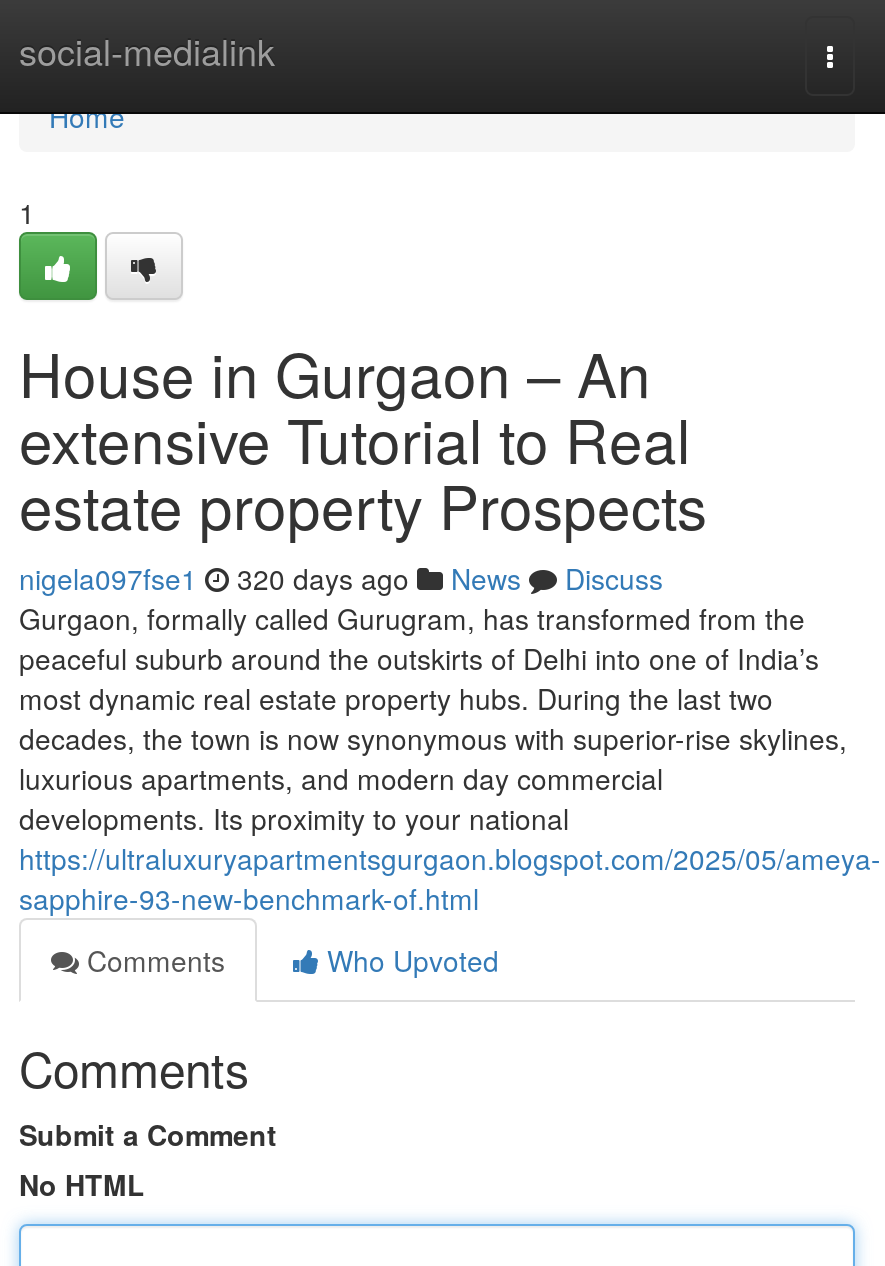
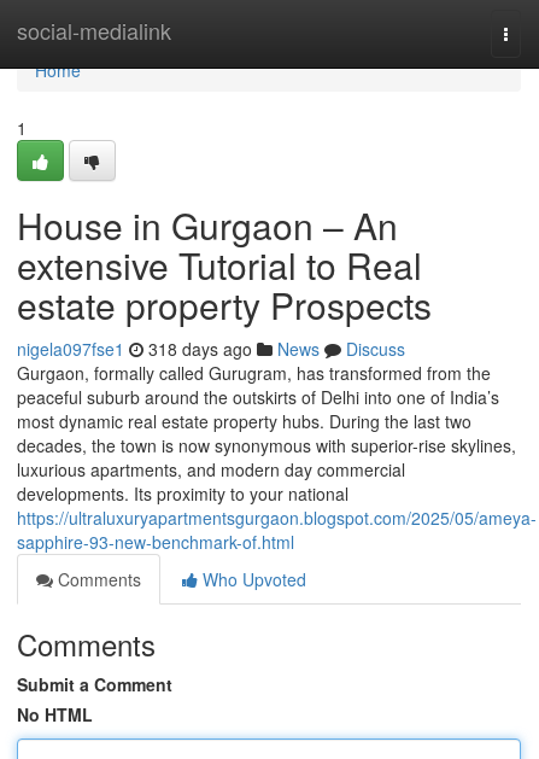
- nigela097fse1 320 days ago News Discuss
+ nigela097fse1 318 days ago News Discuss
